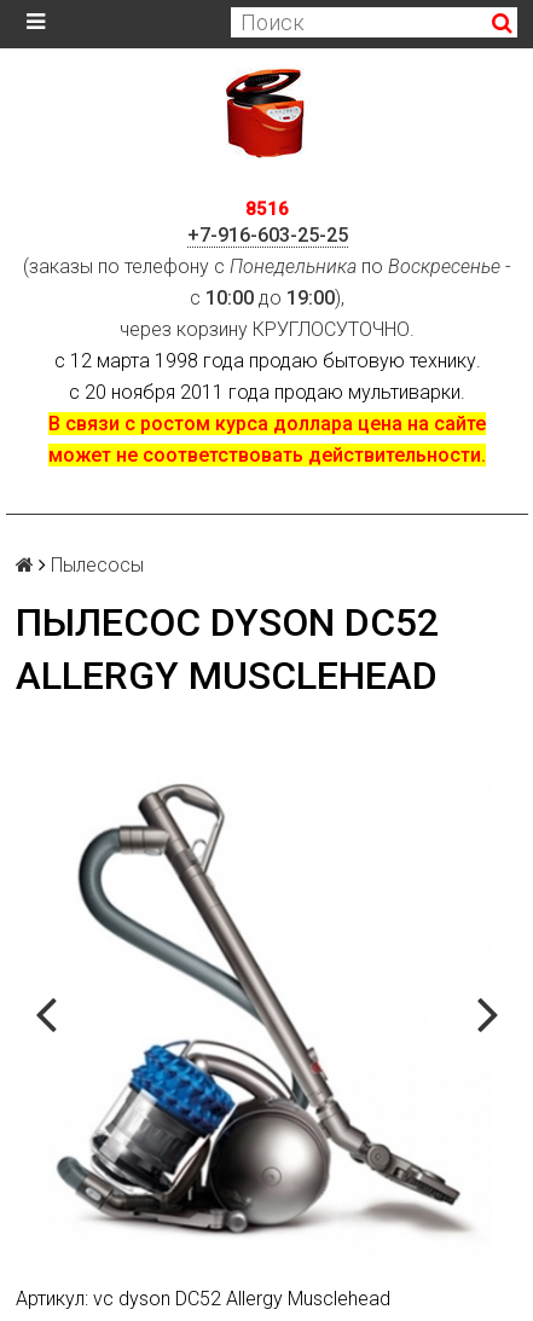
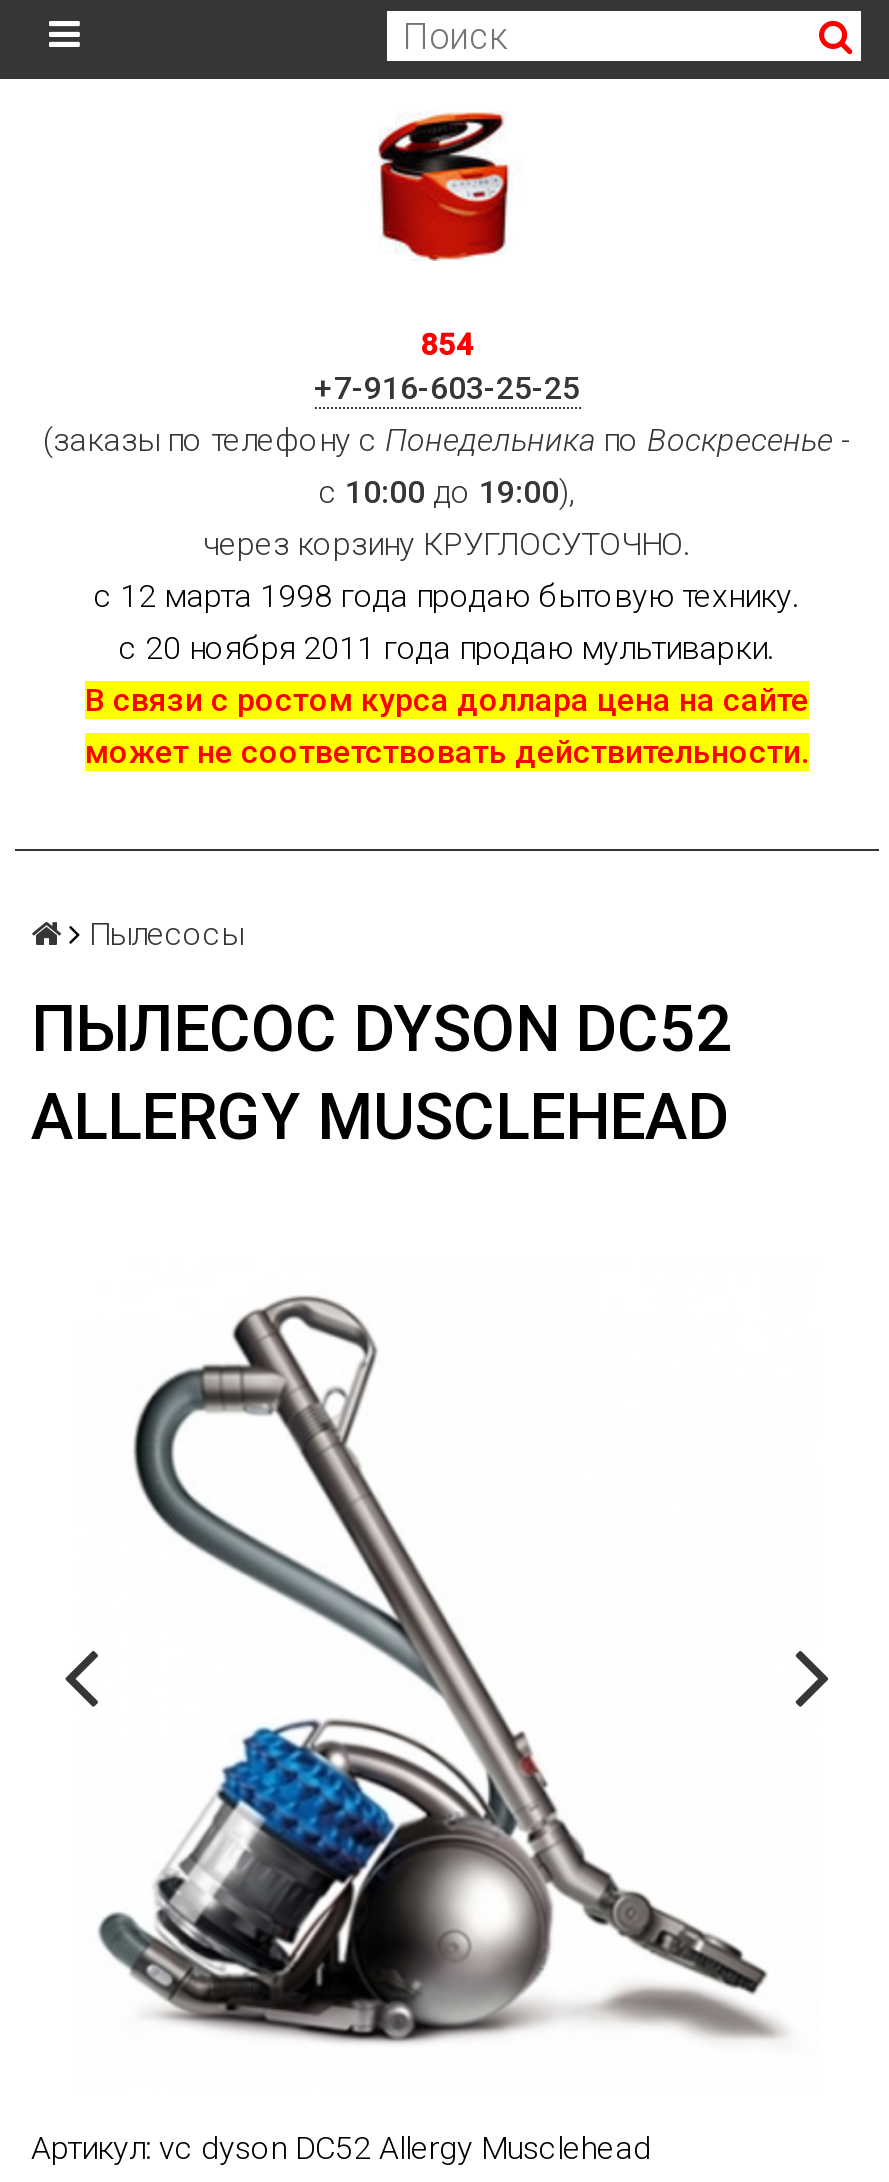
- 8516
+ 854
